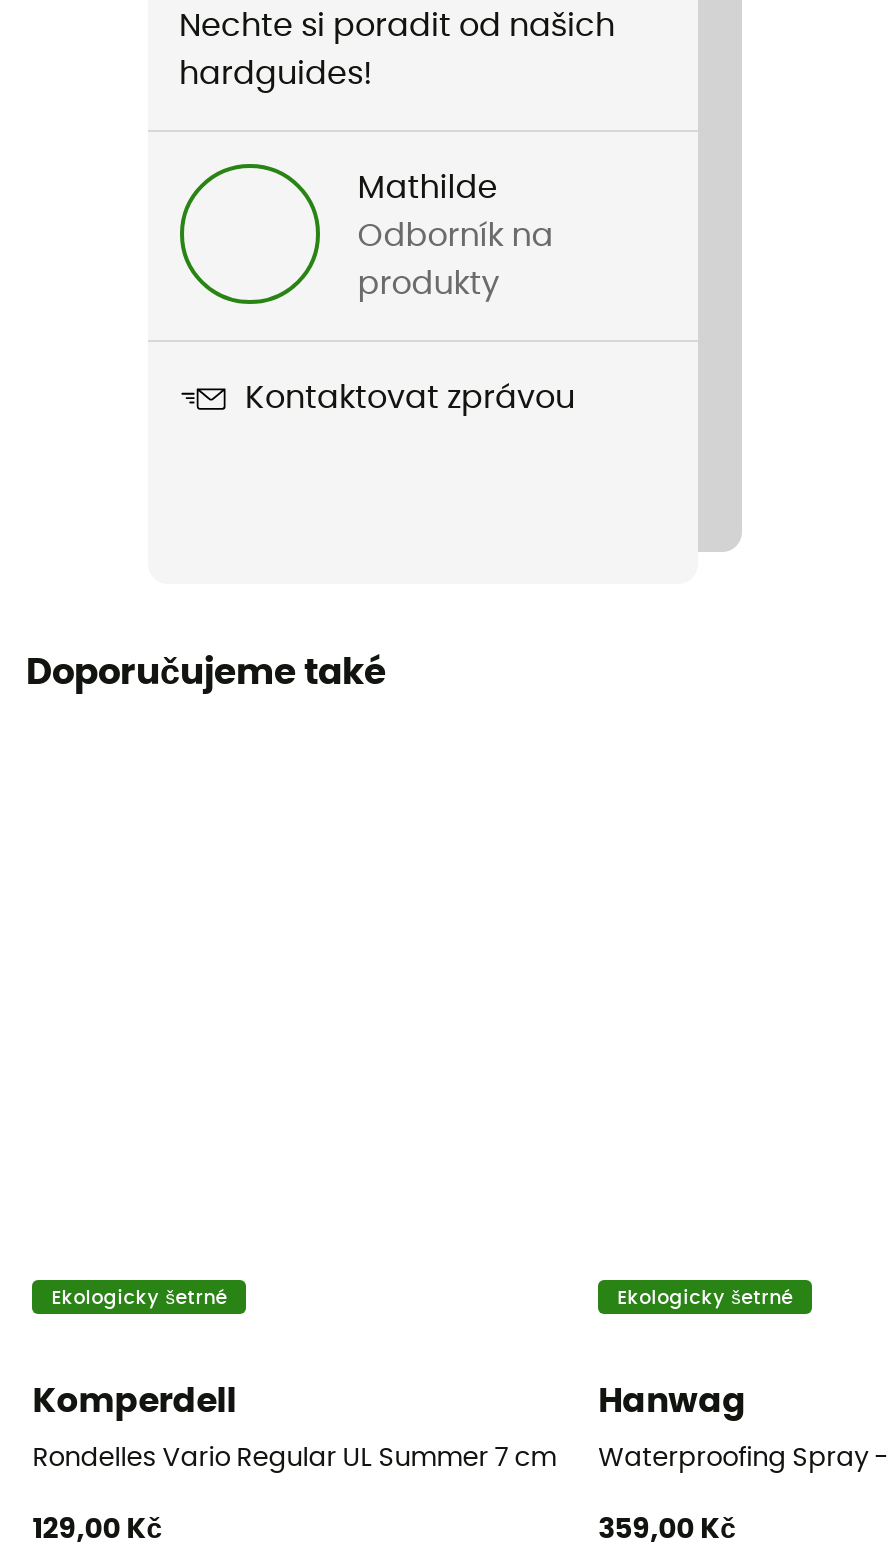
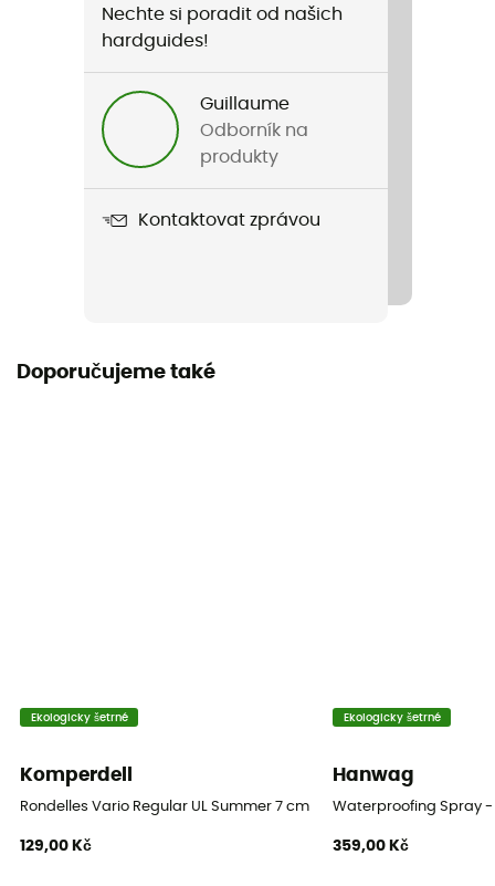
- Mathilde
+ Guillaume
